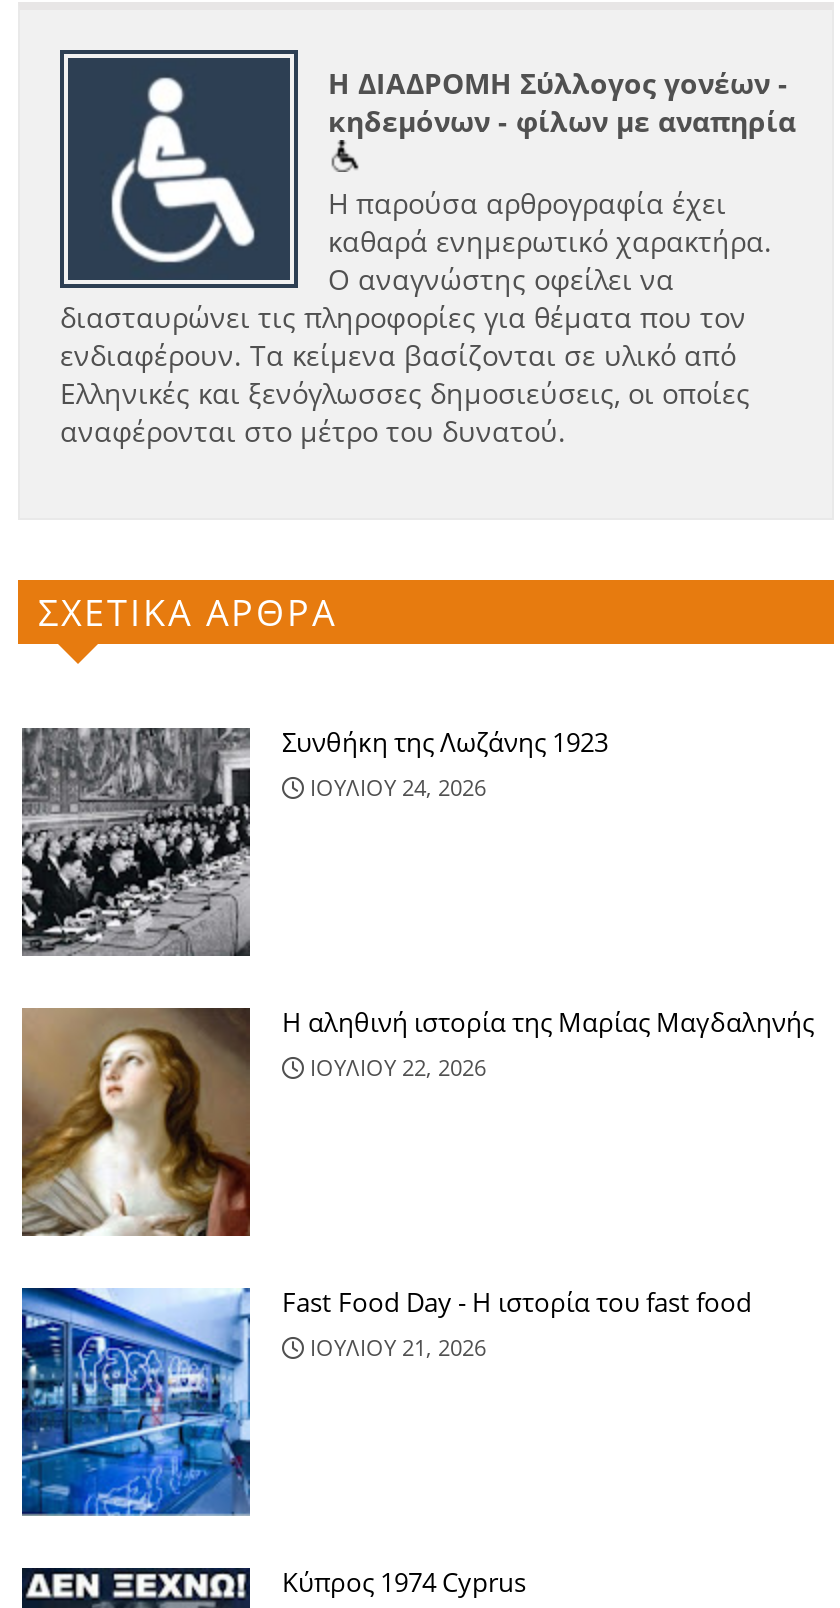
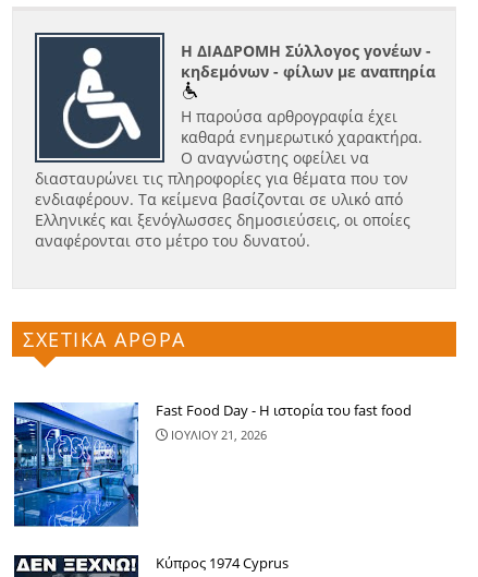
- [image]
- Συνθήκη της Λωζάνης 1923
- ΙΟΥΛΙΟΥ 24, 2026

- [image]
- Η αληθινή ιστορία της Μαρίας Μαγδαληνής
- ΙΟΥΛΙΟΥ 22, 2026
